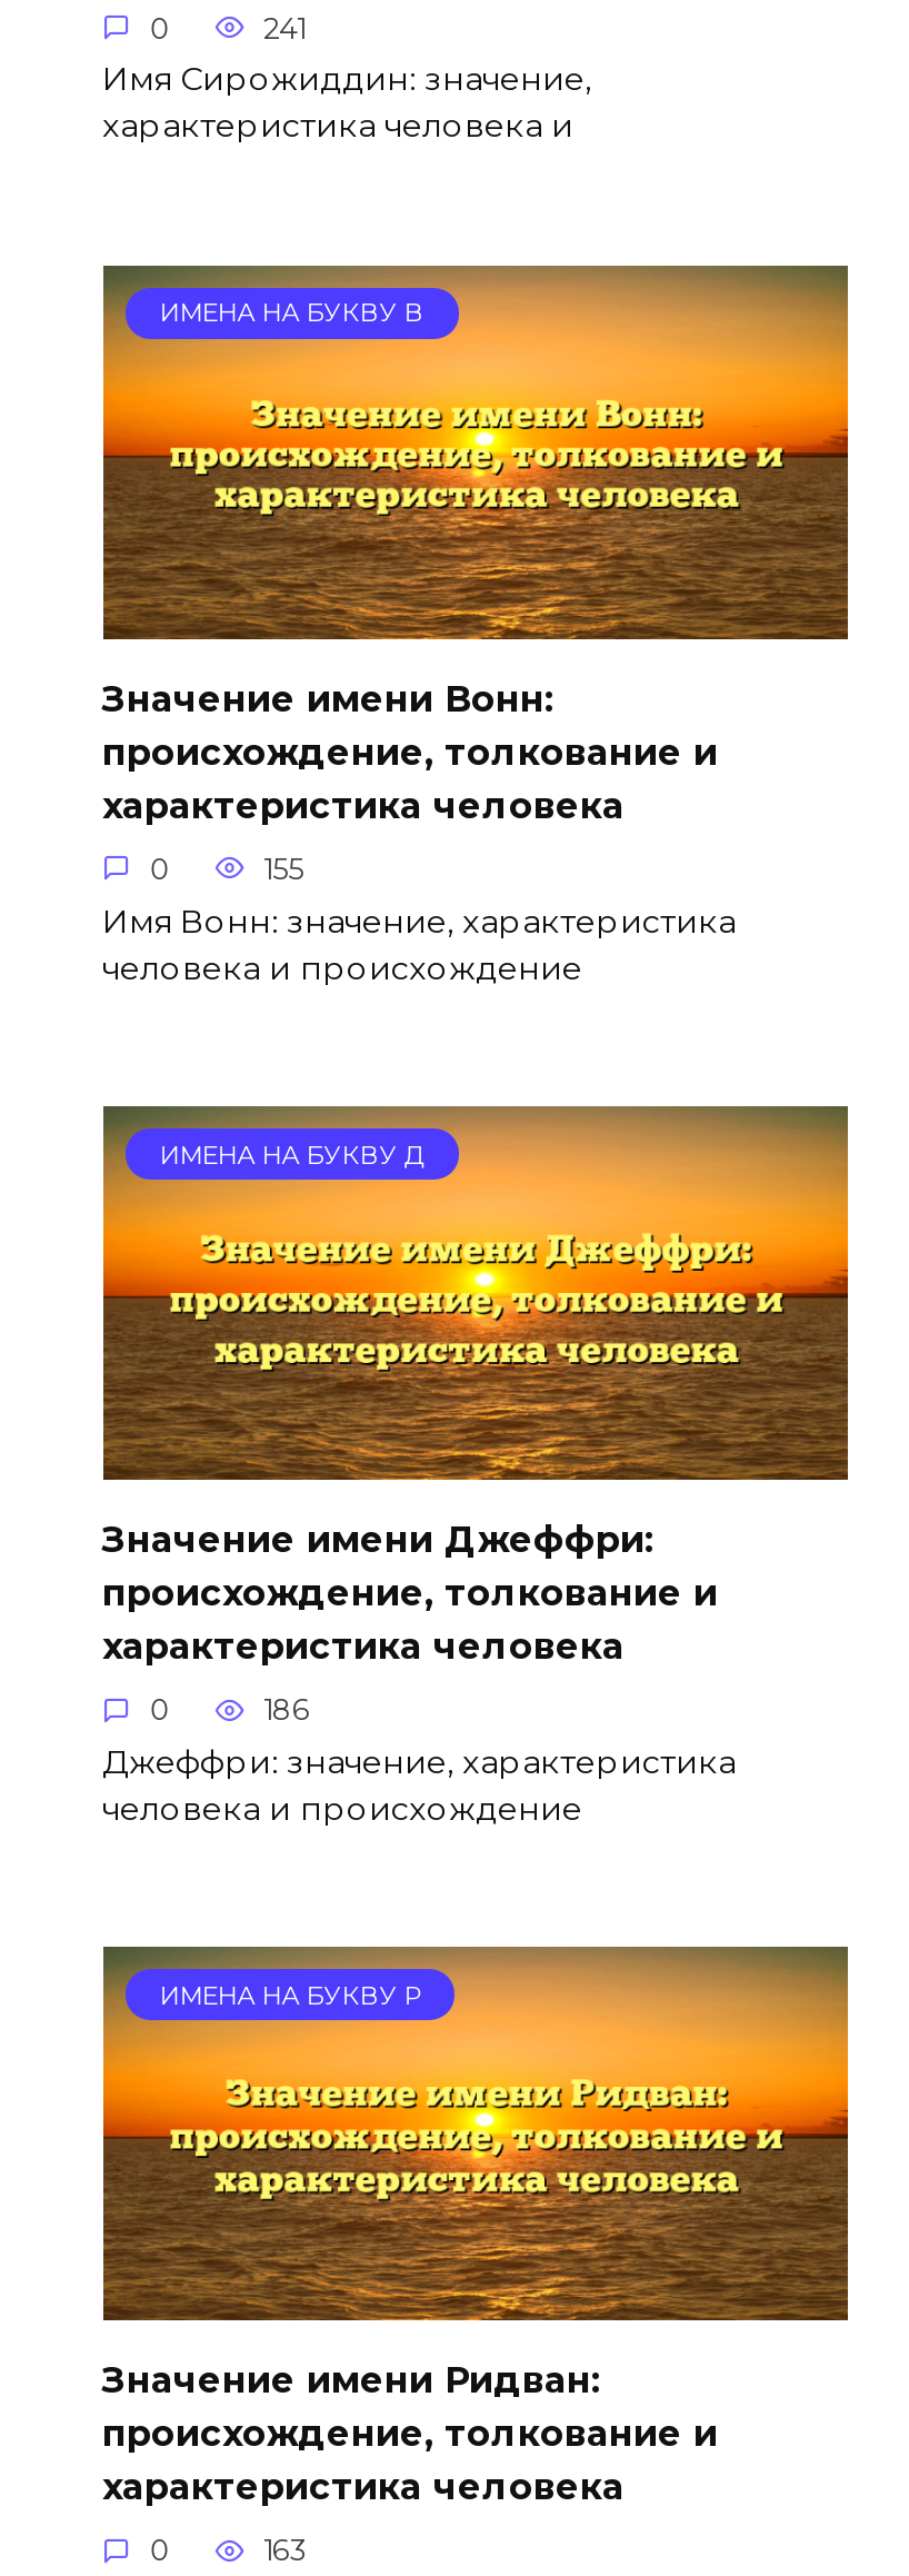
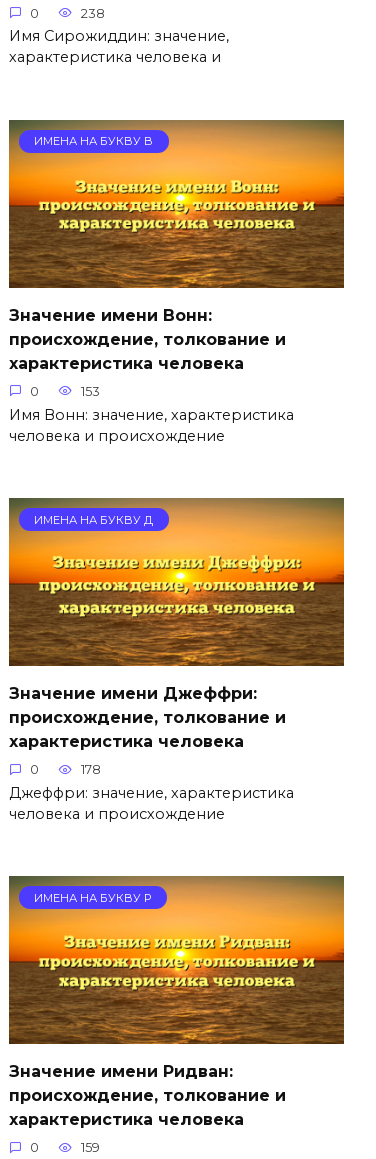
- 241
+ 238

- 155
+ 153

- 186
+ 178

- 163
+ 159
